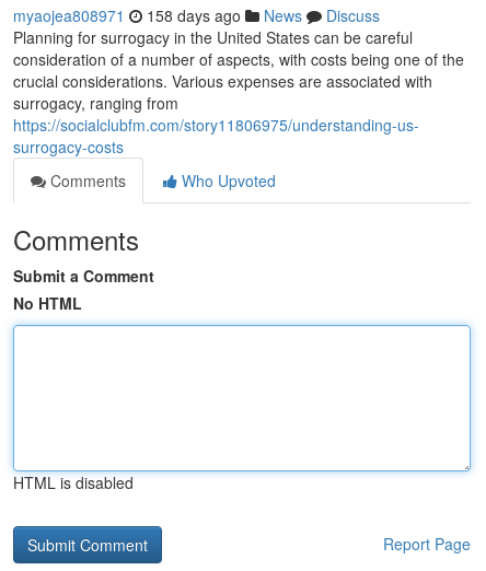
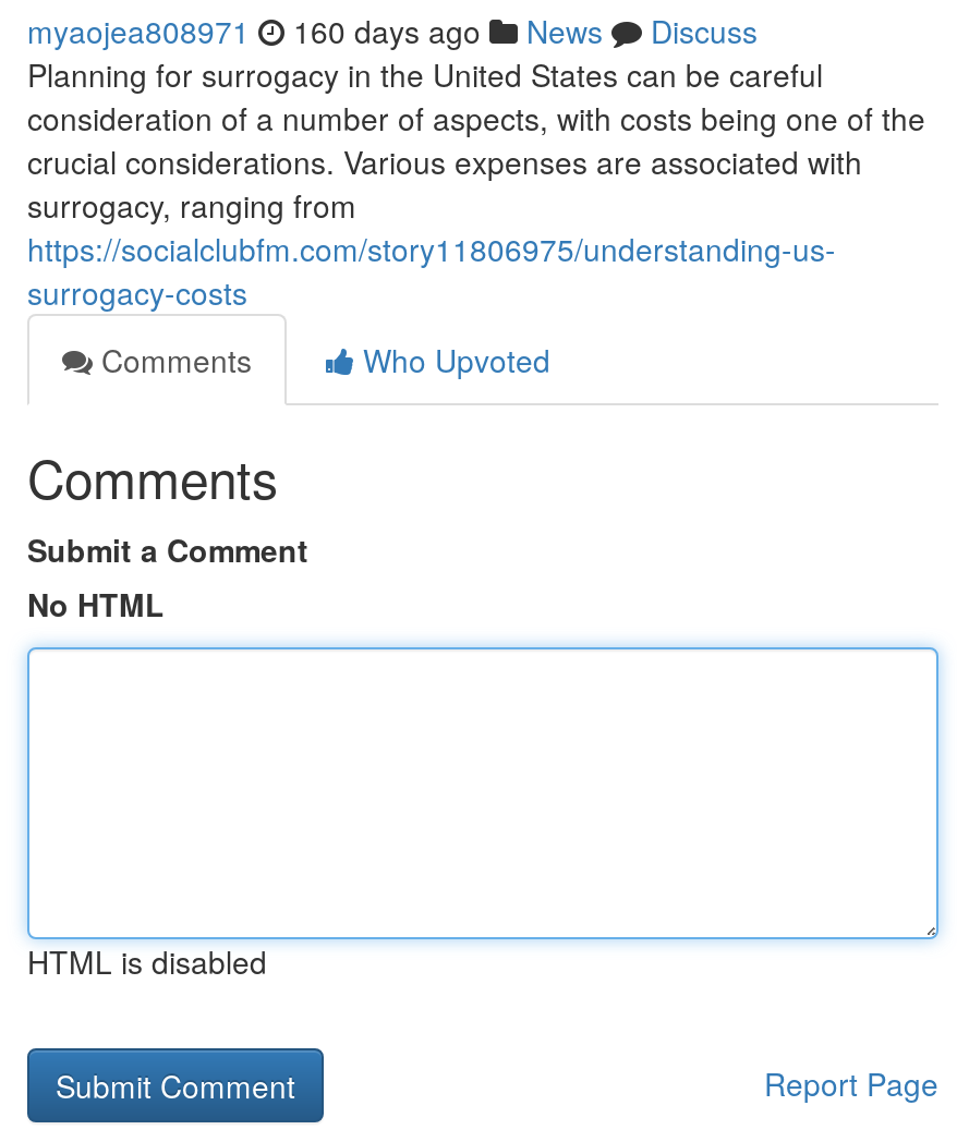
- myaojea808971 158 days ago News Discuss
+ myaojea808971 160 days ago News Discuss
